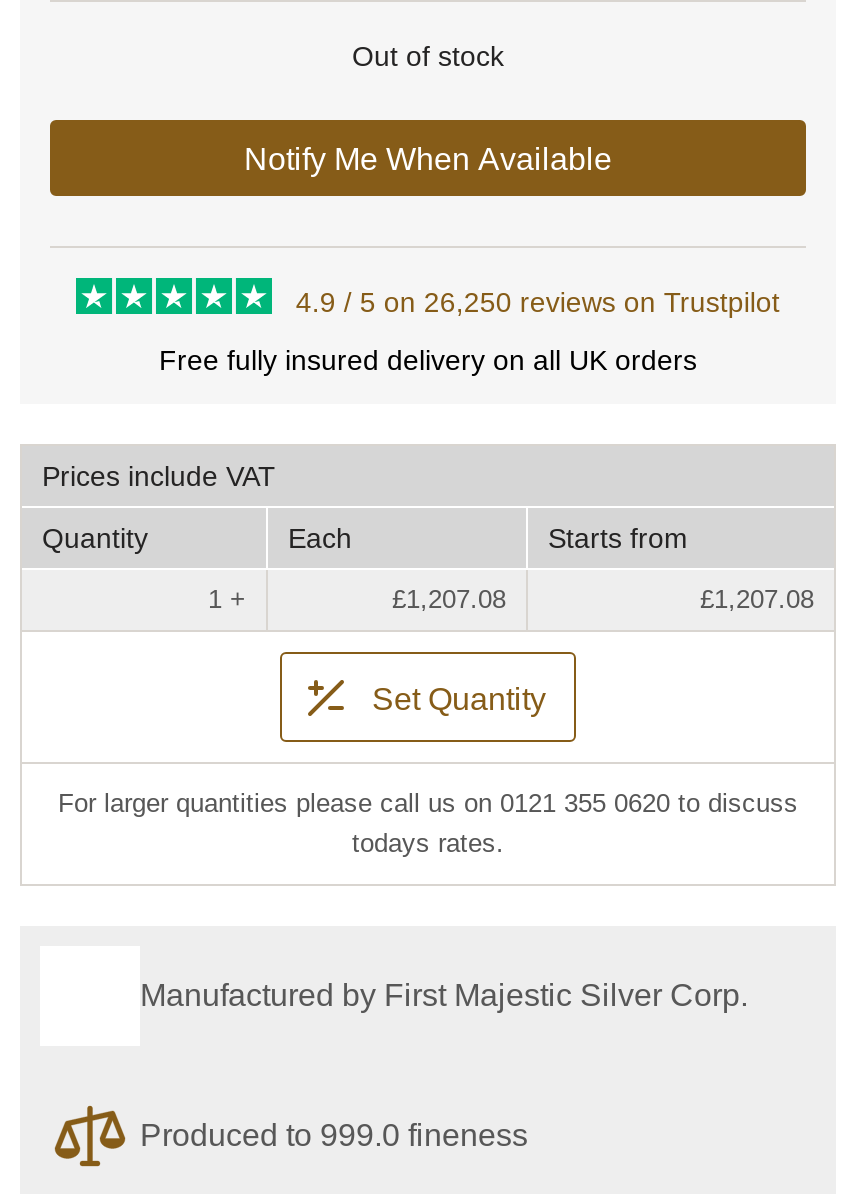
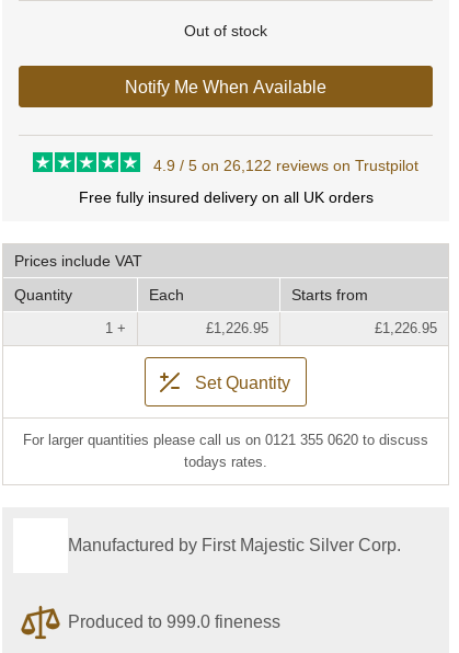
- 4.9 / 5 on 26,250 reviews on Trustpilot
+ 4.9 / 5 on 26,122 reviews on Trustpilot

- £1,207.08
+ £1,226.95

- £1,207.08
+ £1,226.95
